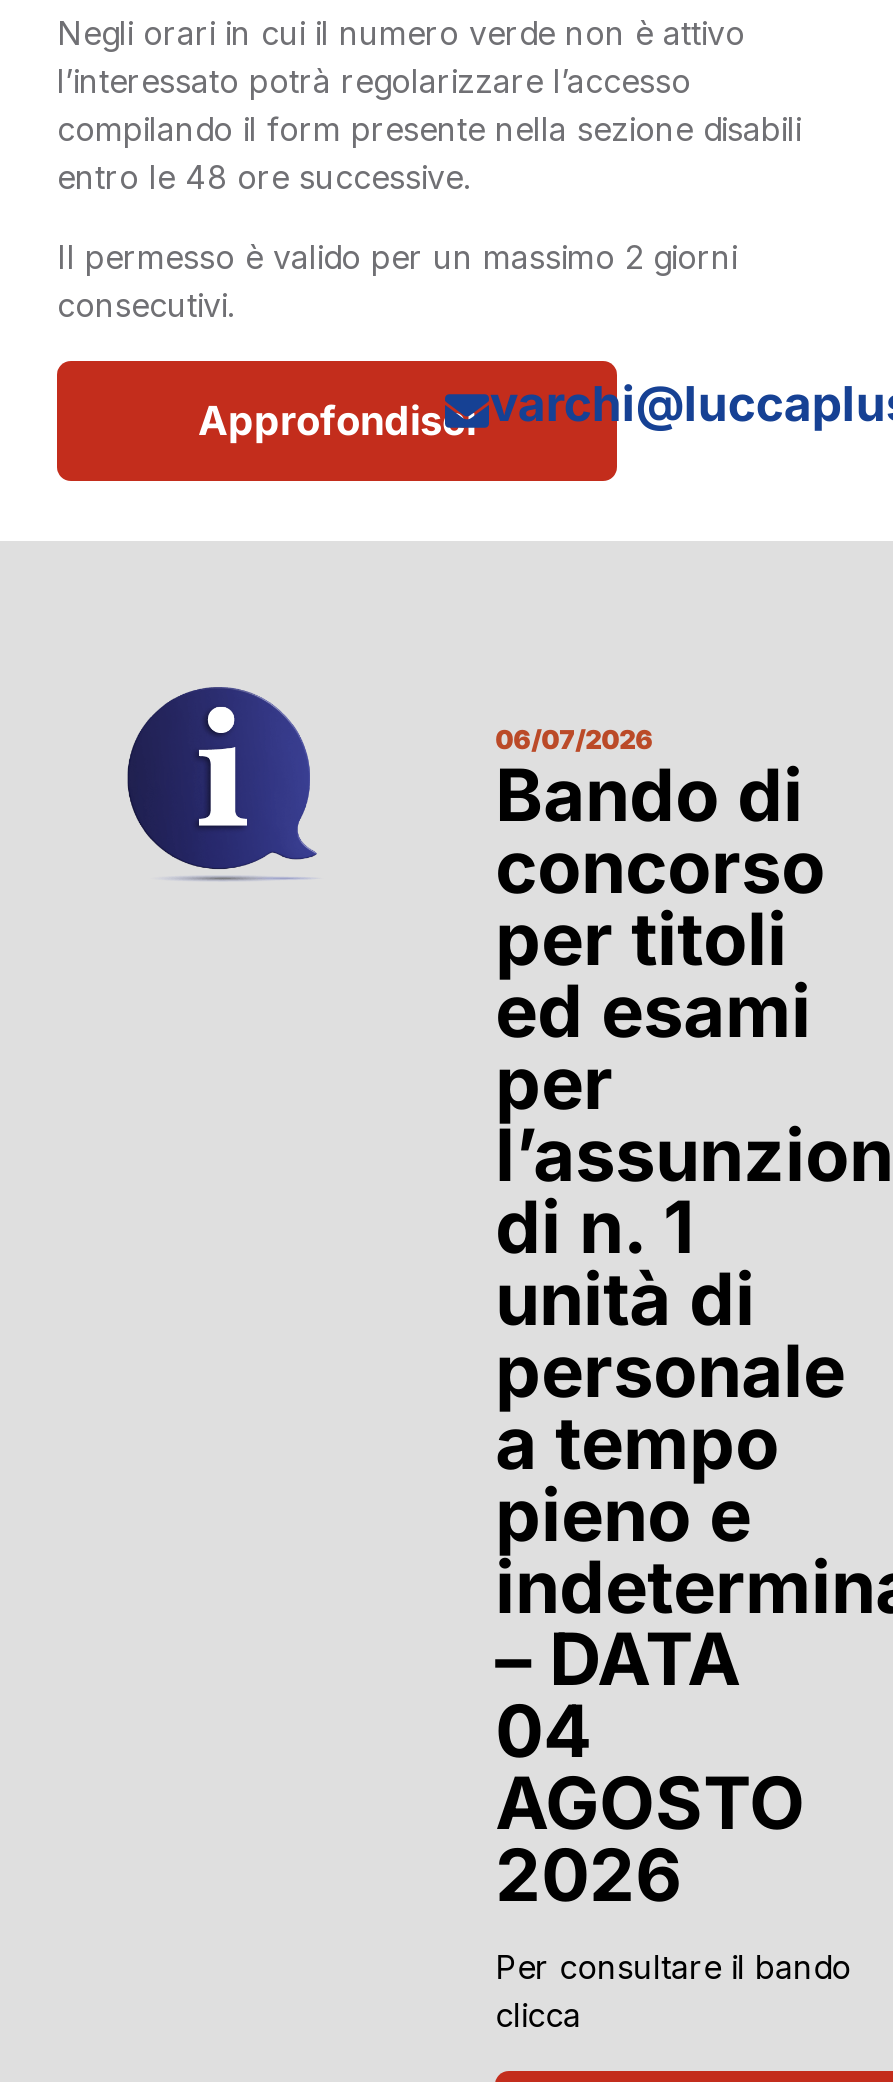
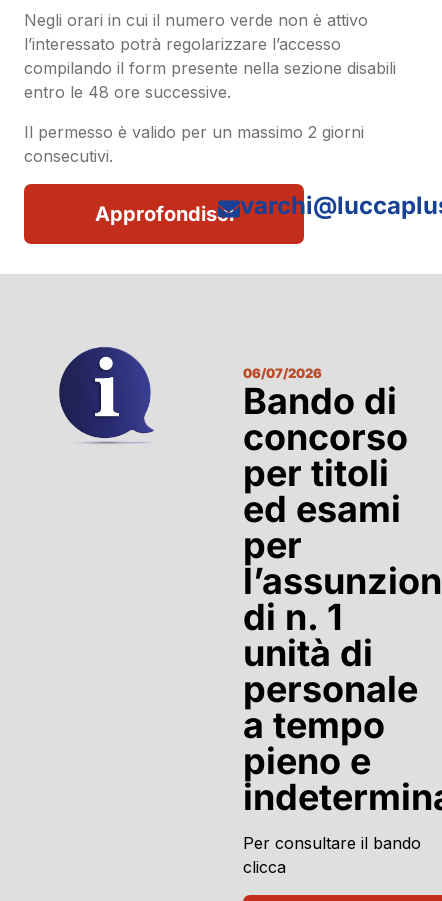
- – DATA
- 04
- AGOSTO
- 2026
